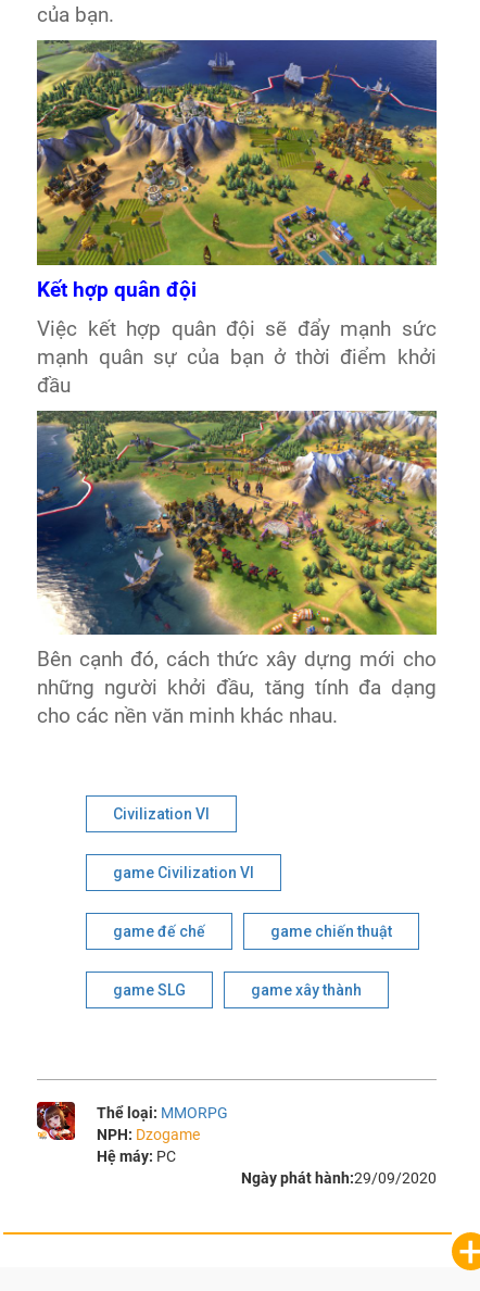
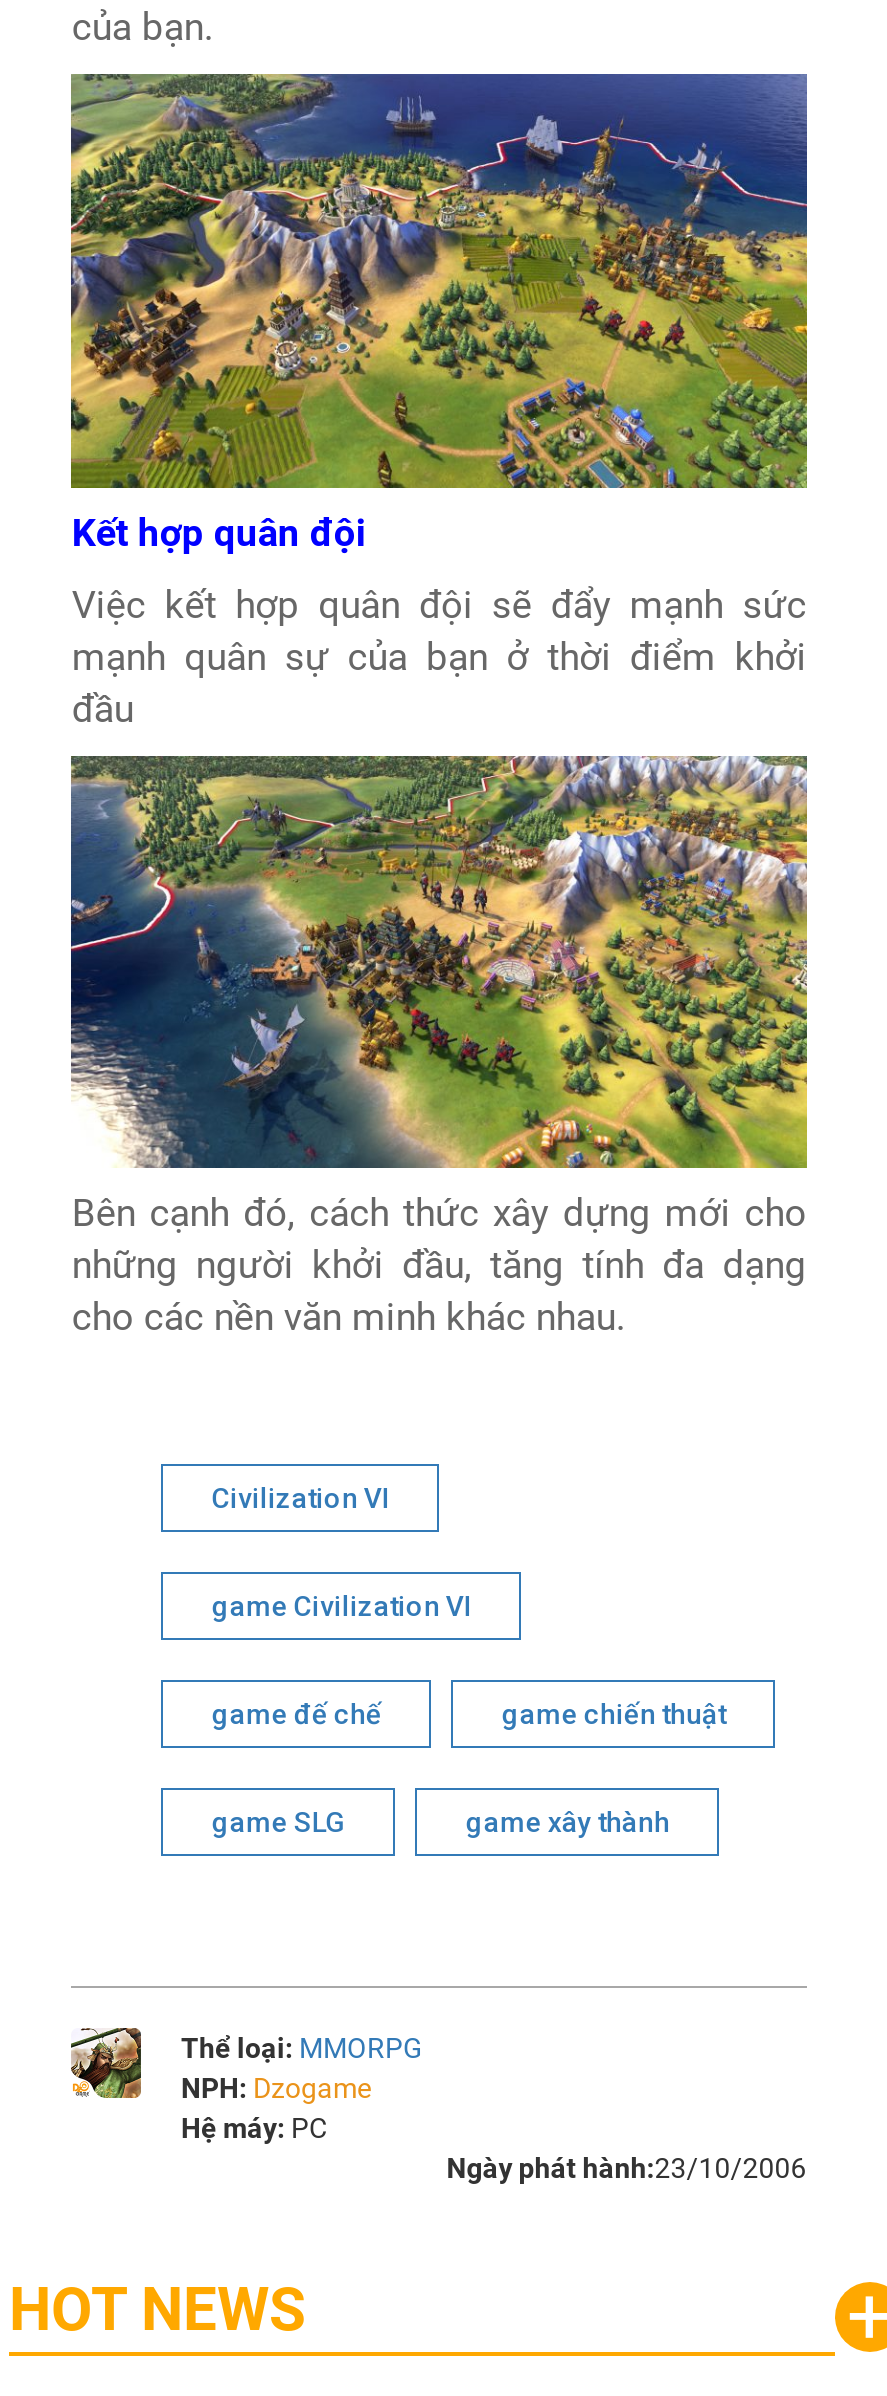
- [image]
+ [image]

- Ngày phát hành:29/09/2020
+ Ngày phát hành:23/10/2006
+ HOT NEWS
